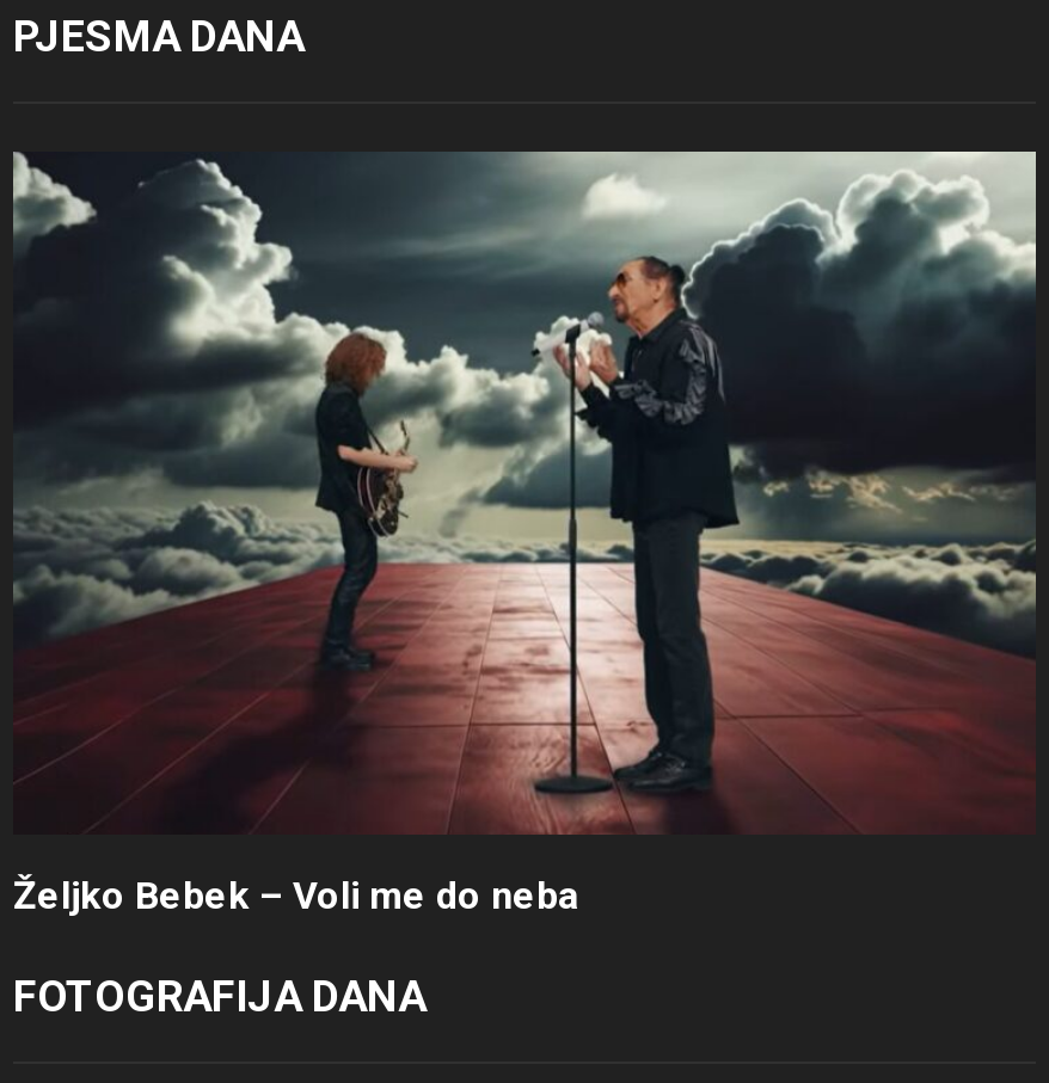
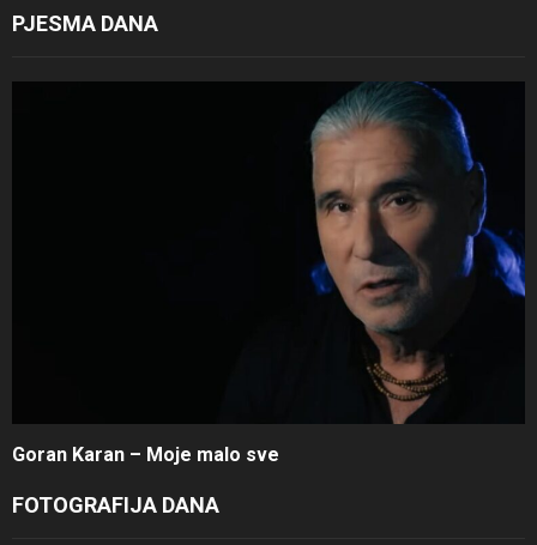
- [image]
- Željko Bebek – Voli me do neba
+ [image]
+ Goran Karan – Moje malo sve
